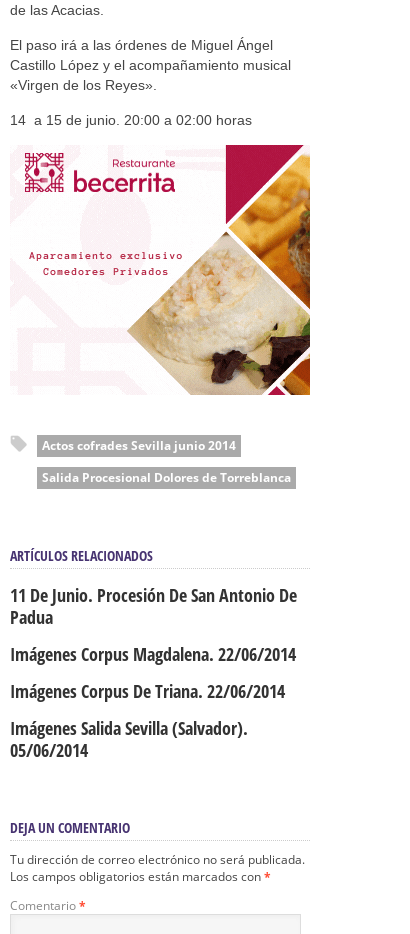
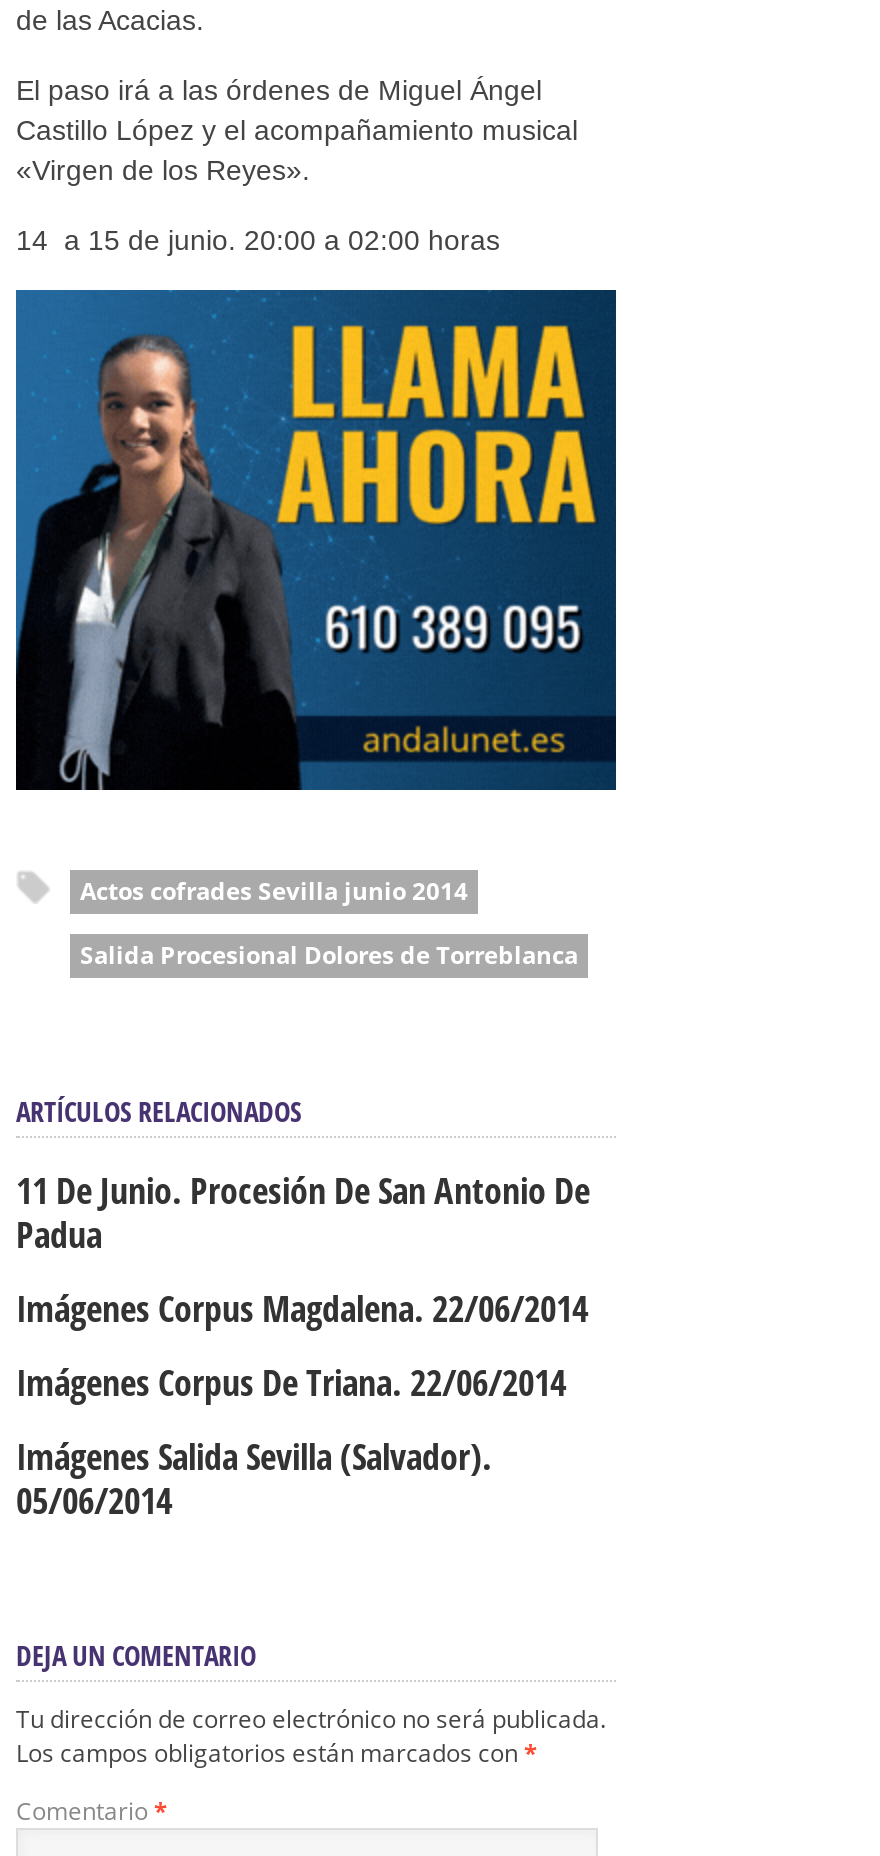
- [image]
+ [image]
